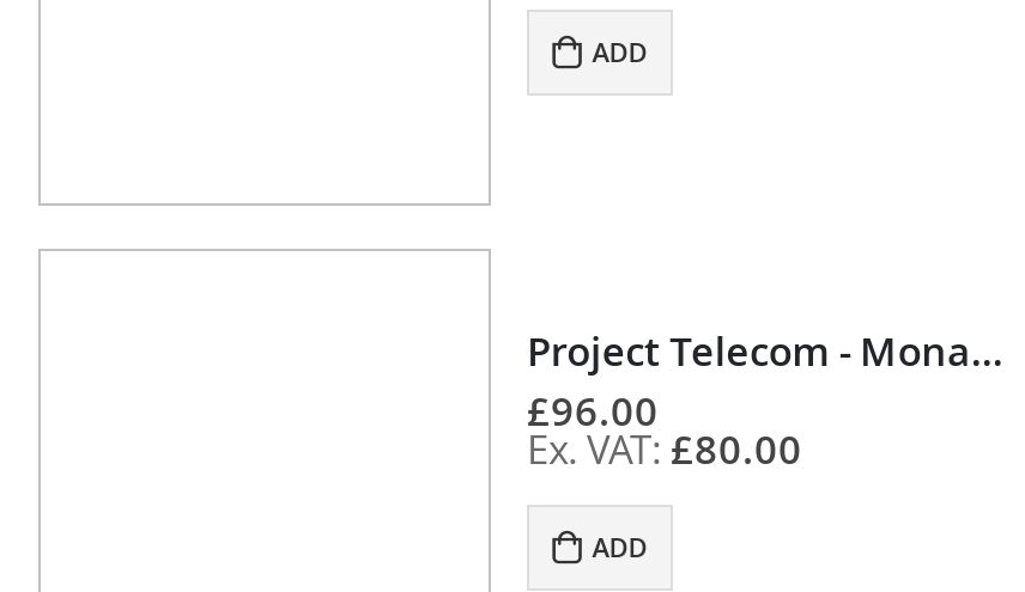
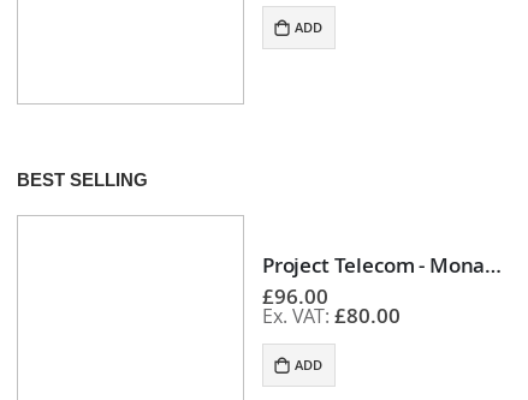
+ BEST SELLING
